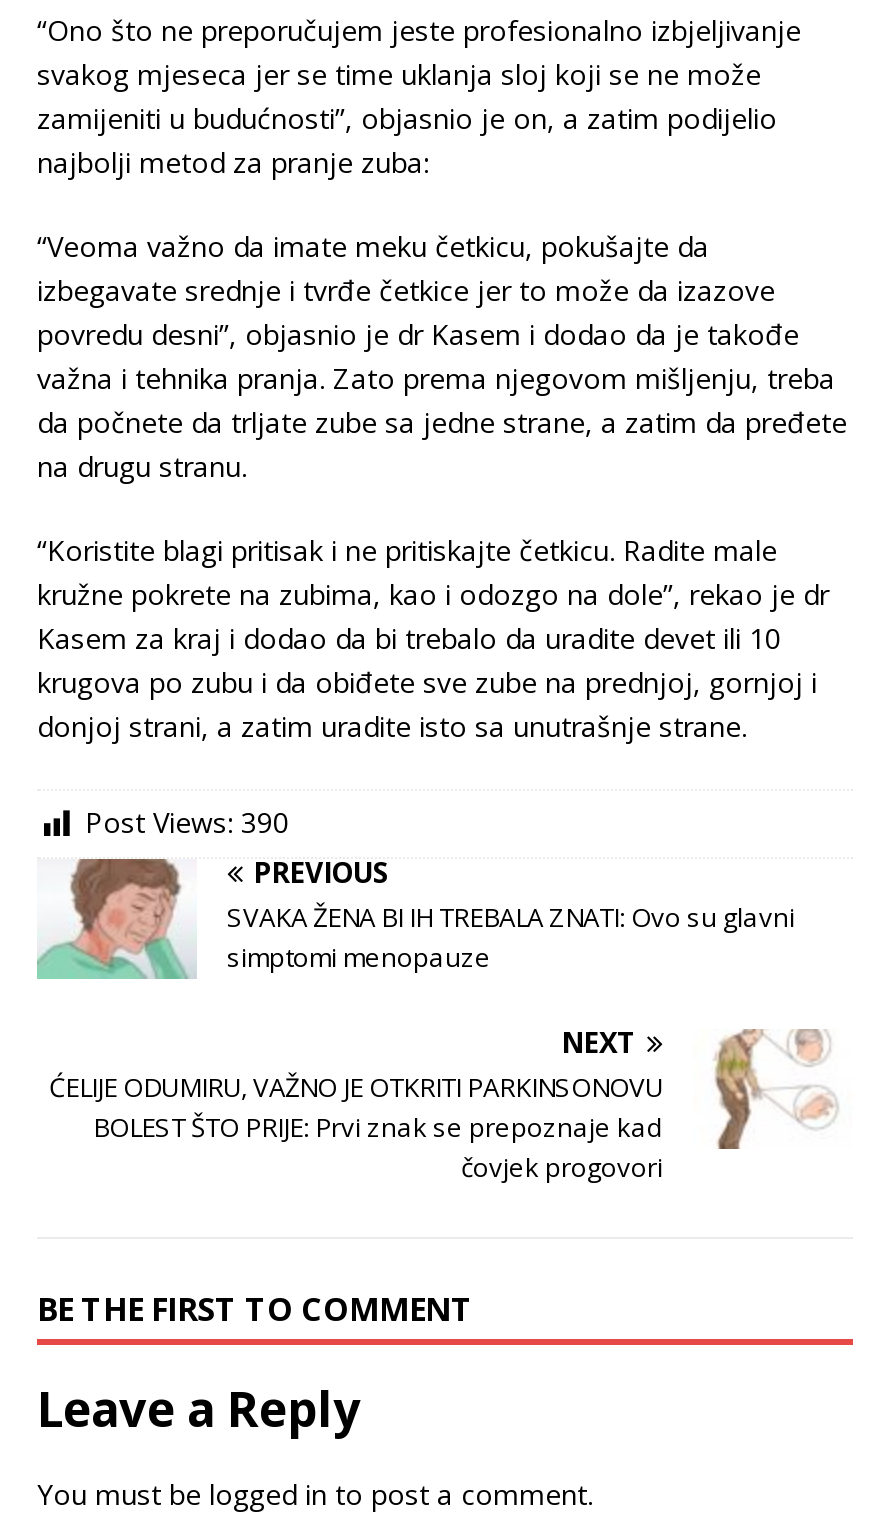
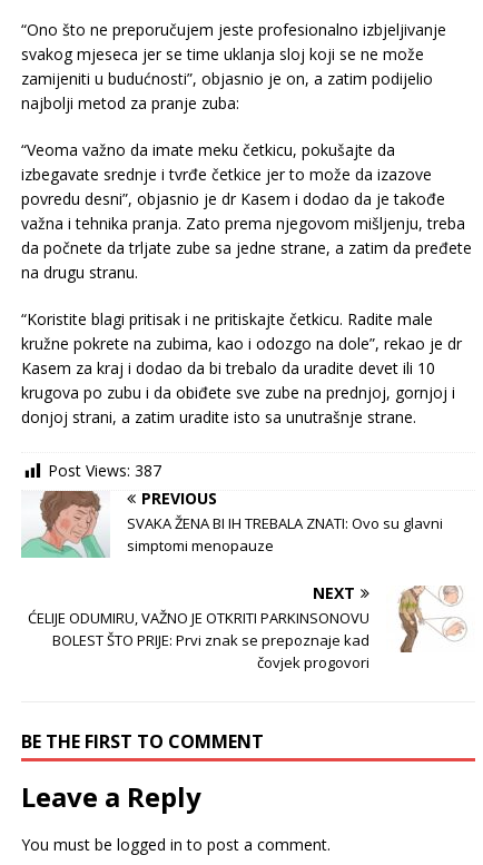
- Post Views: 390
+ Post Views: 387
